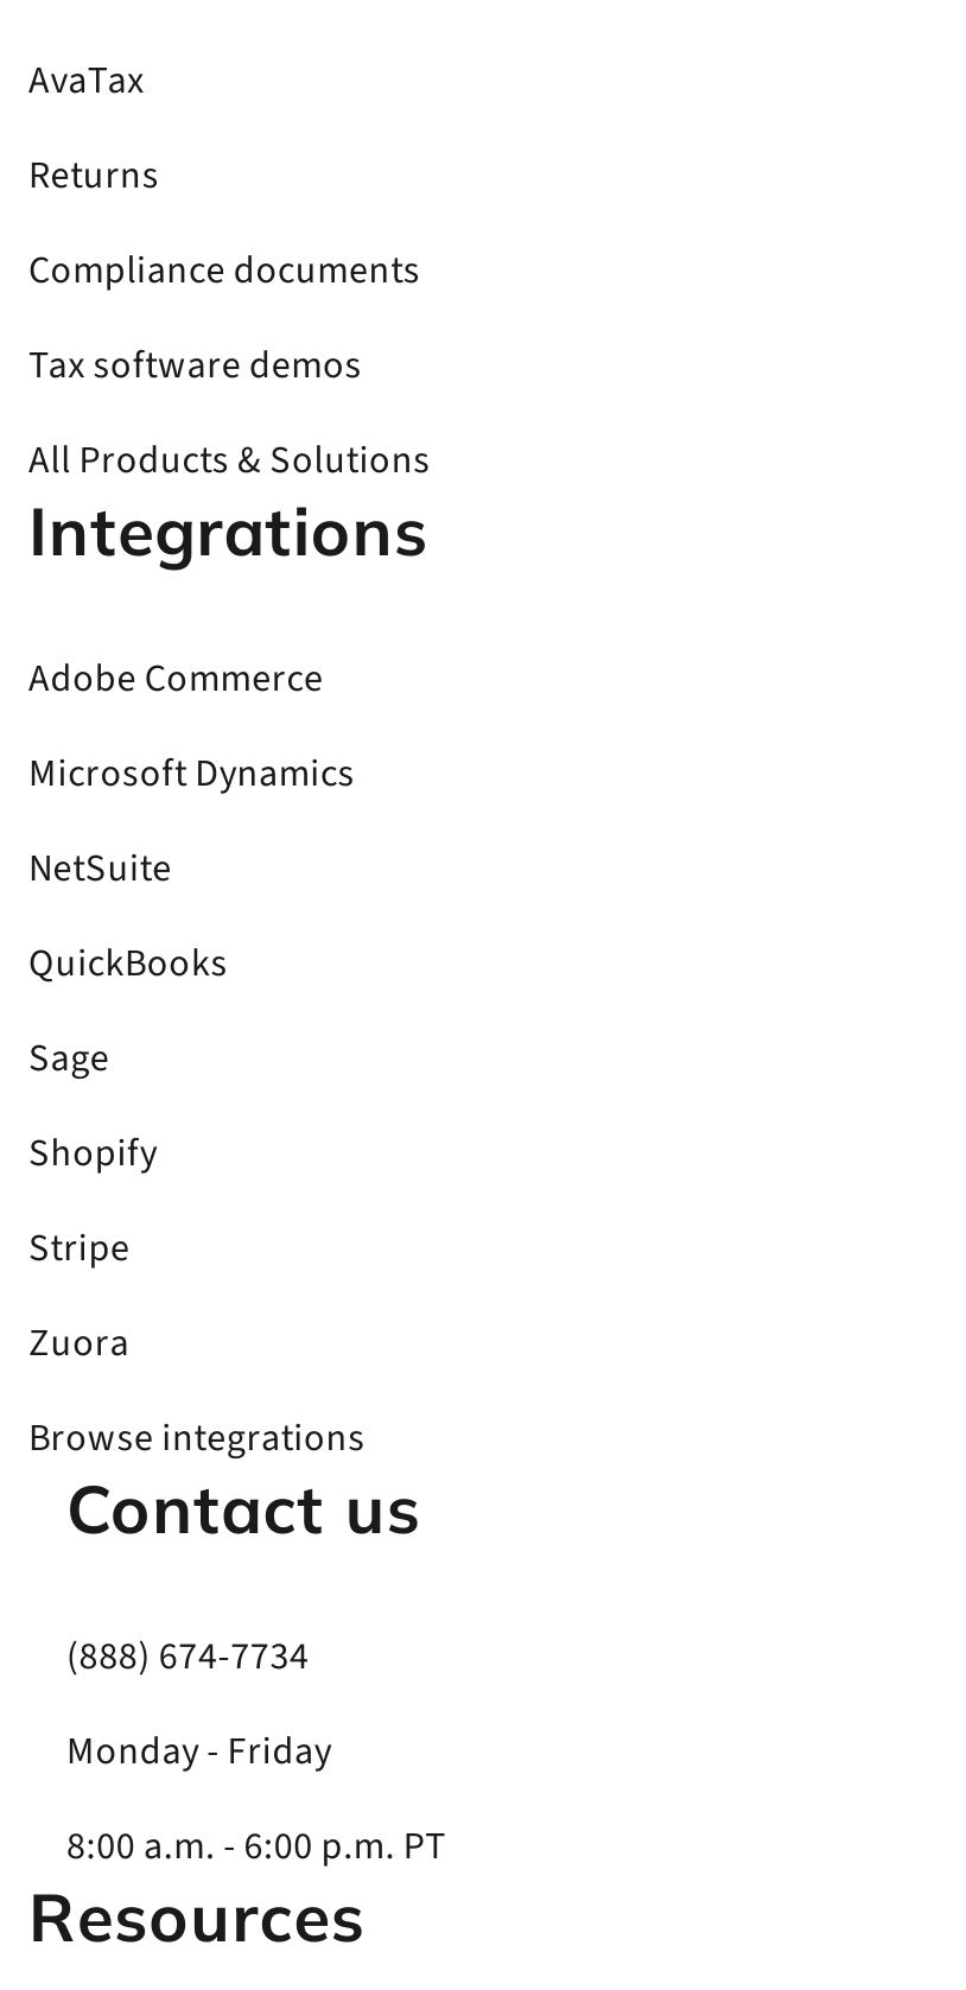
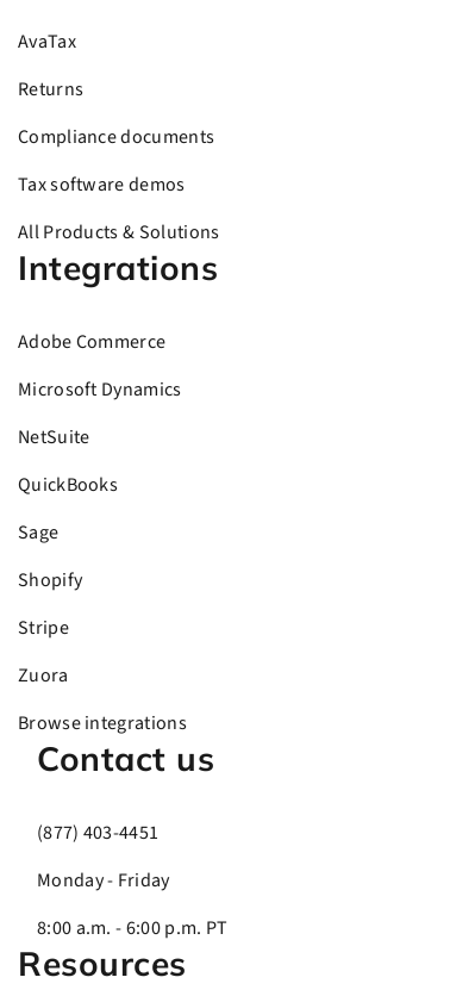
- (888) 674-7734
+ (877) 403-4451
